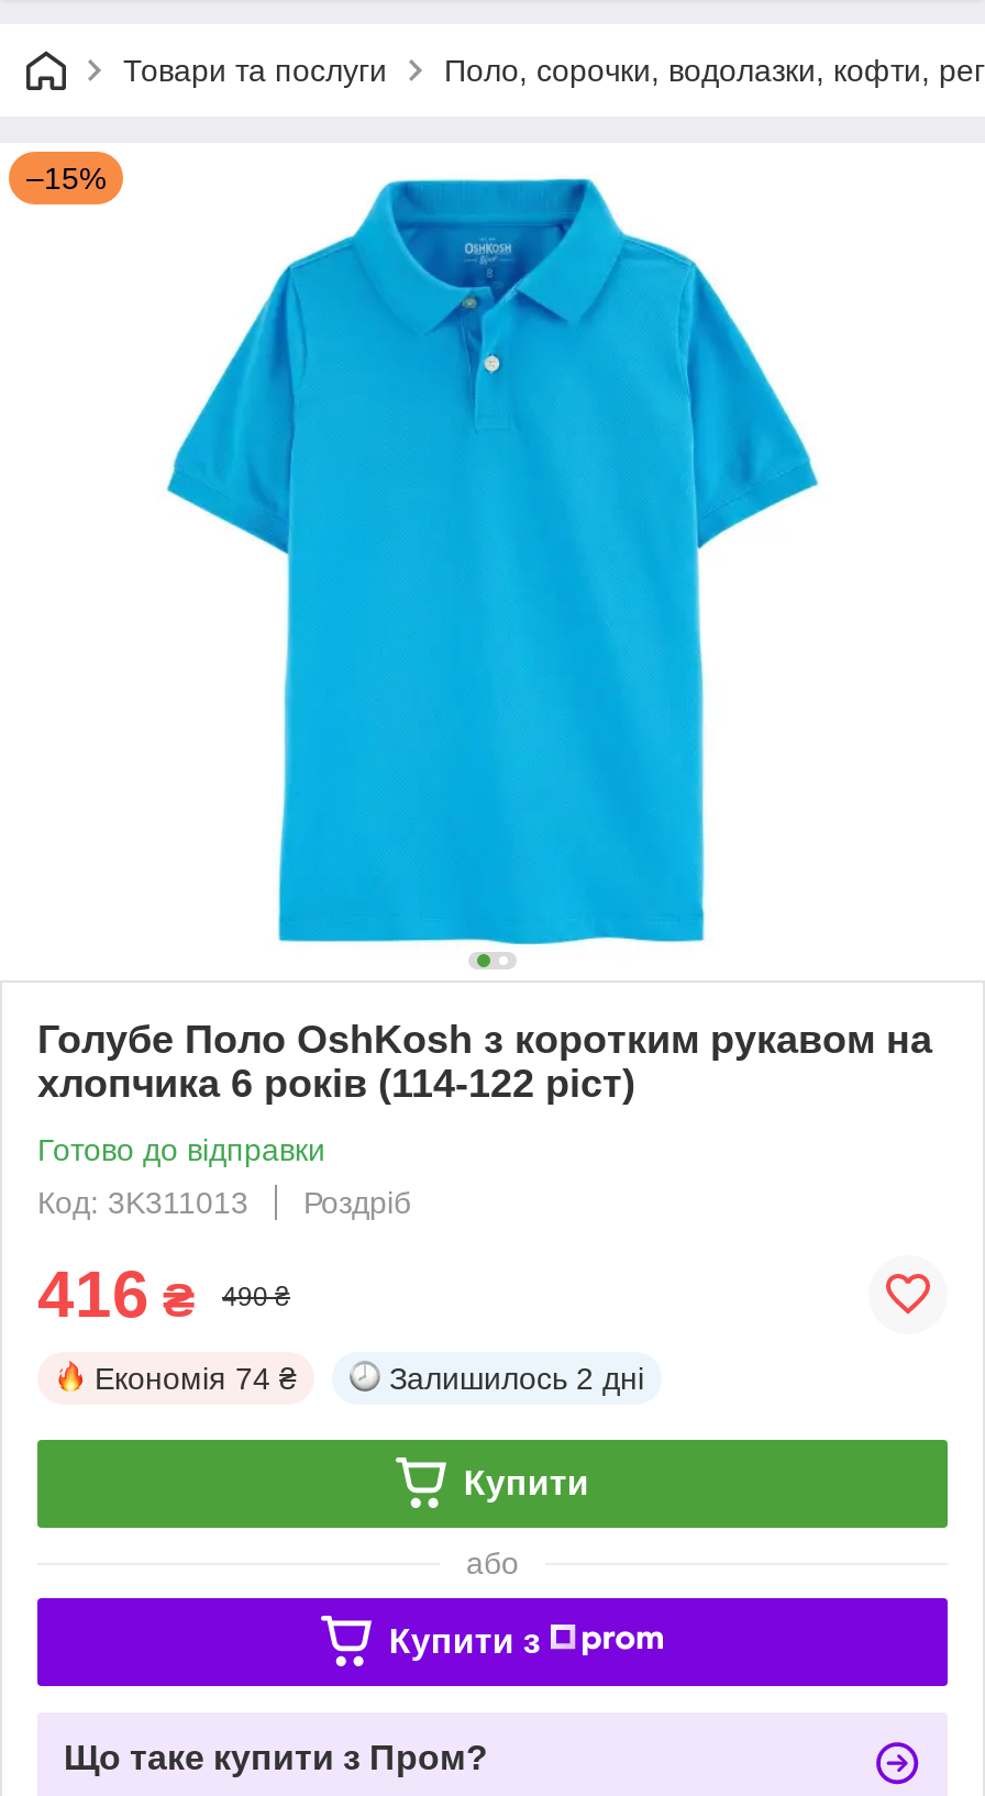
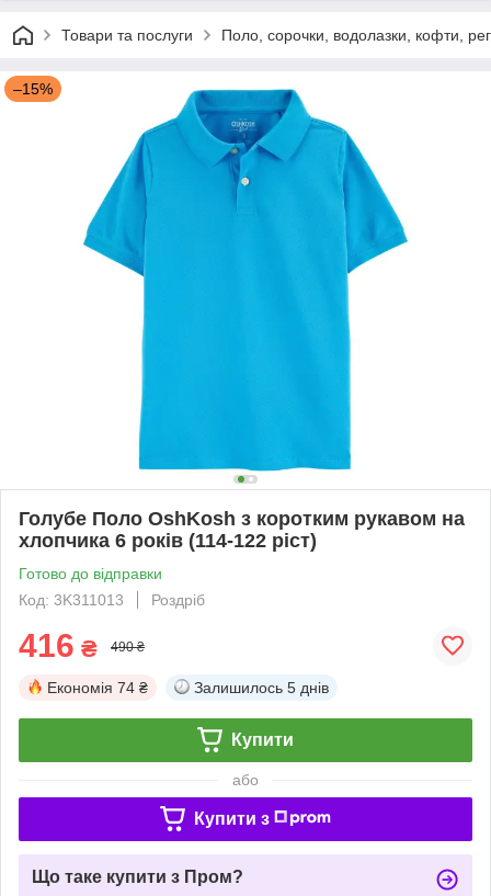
- Залишилось 2 дні
+ Залишилось 5 днів
